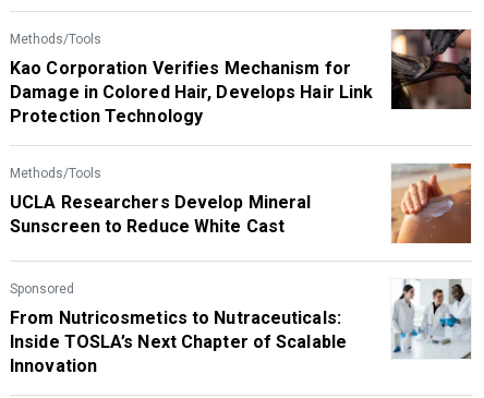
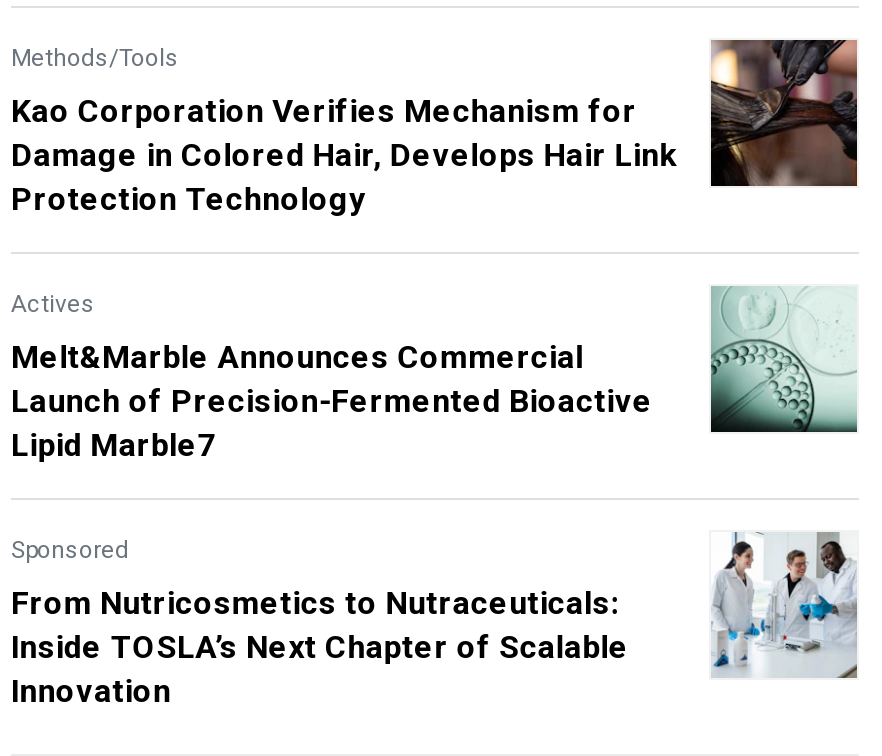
- Methods/Tools
+ Actives

- [image]
+ [image]

- UCLA Researchers Develop Mineral
- Sunscreen to Reduce White Cast
+ Melt&Marble Announces Commercial
+ Launch of Precision-Fermented Bioactive
+ Lipid Marble7
